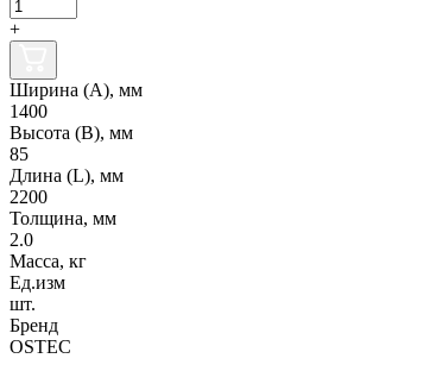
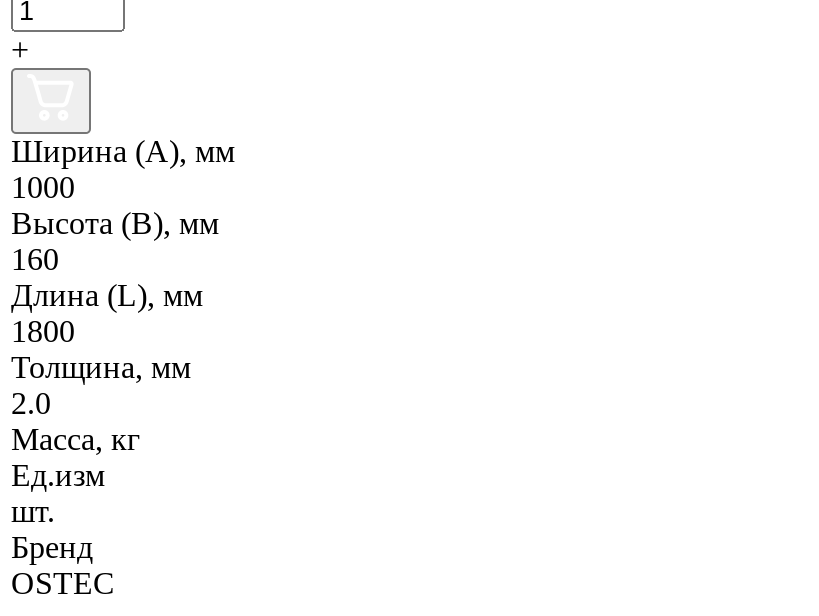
- 1400
+ 1000

- 85
+ 160

- 2200
+ 1800
